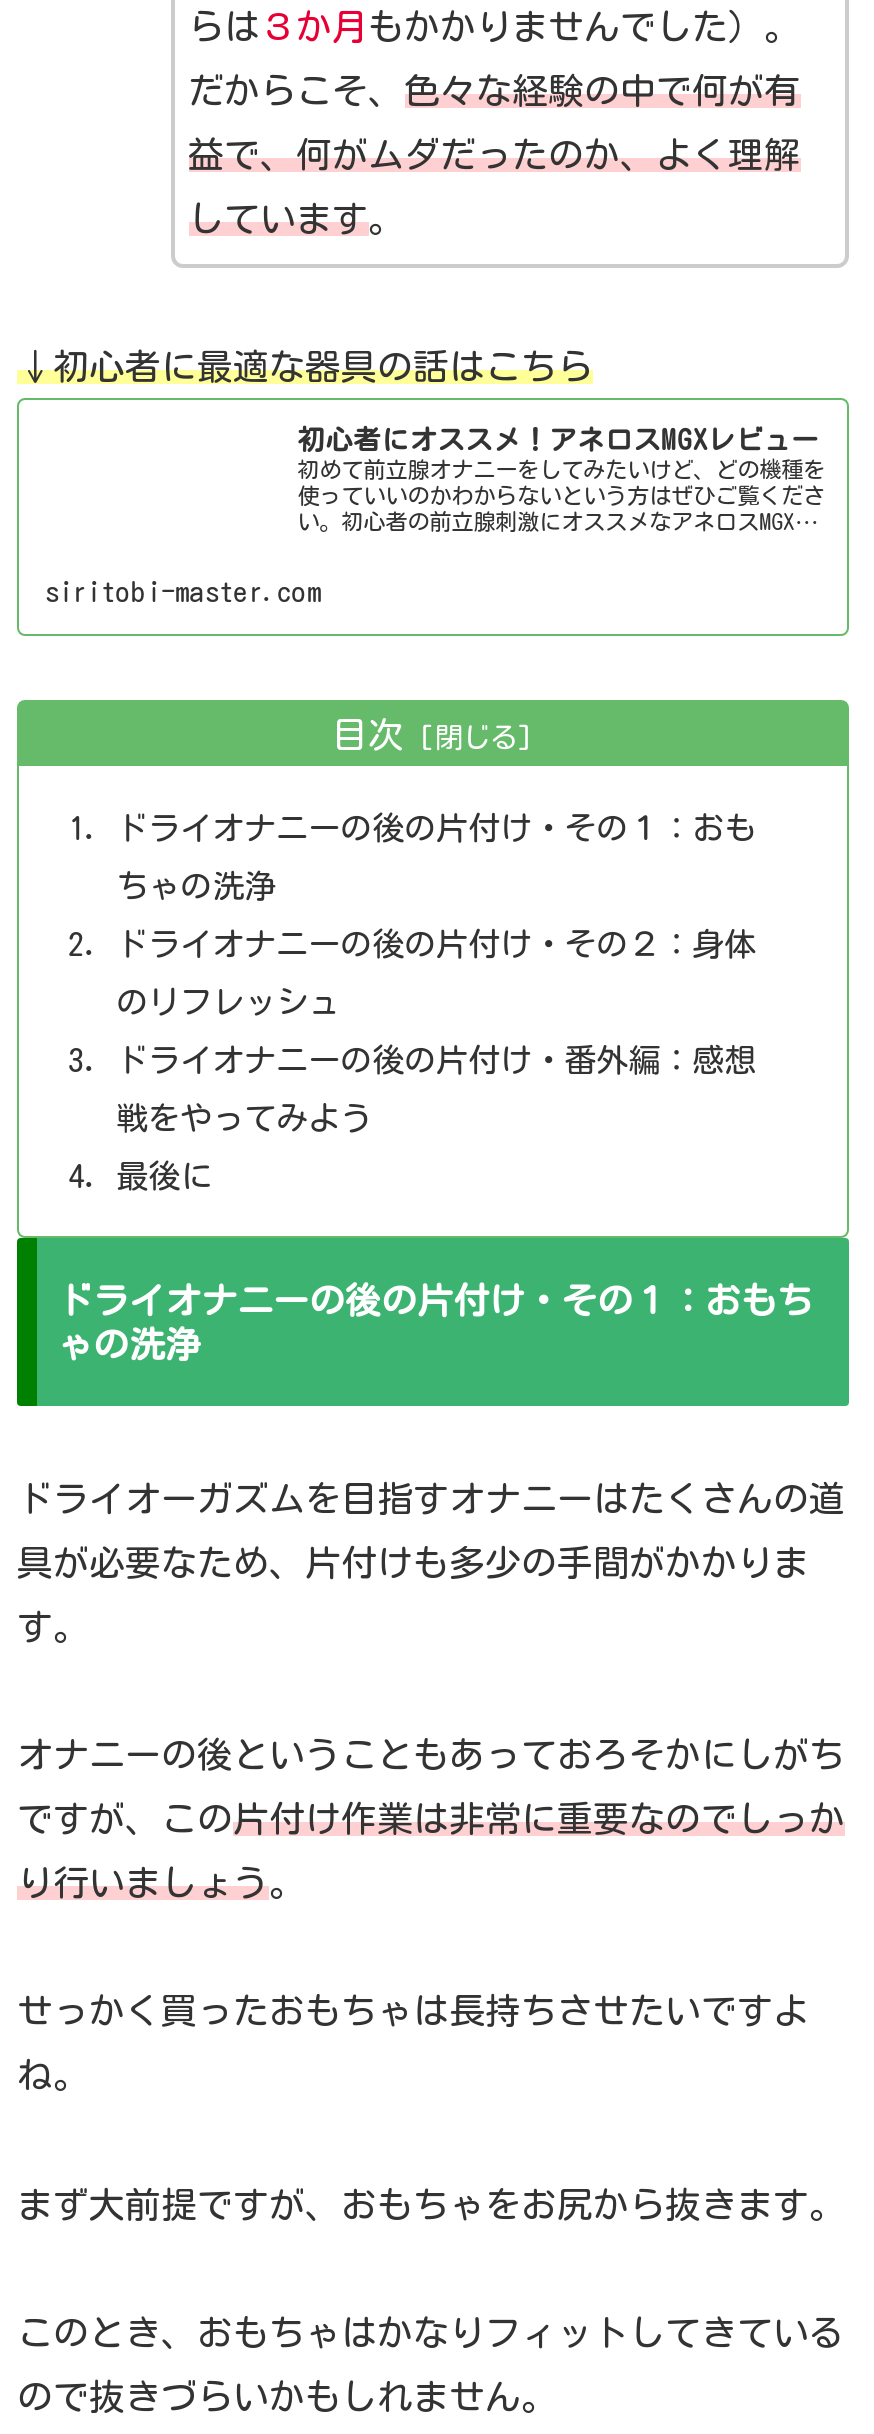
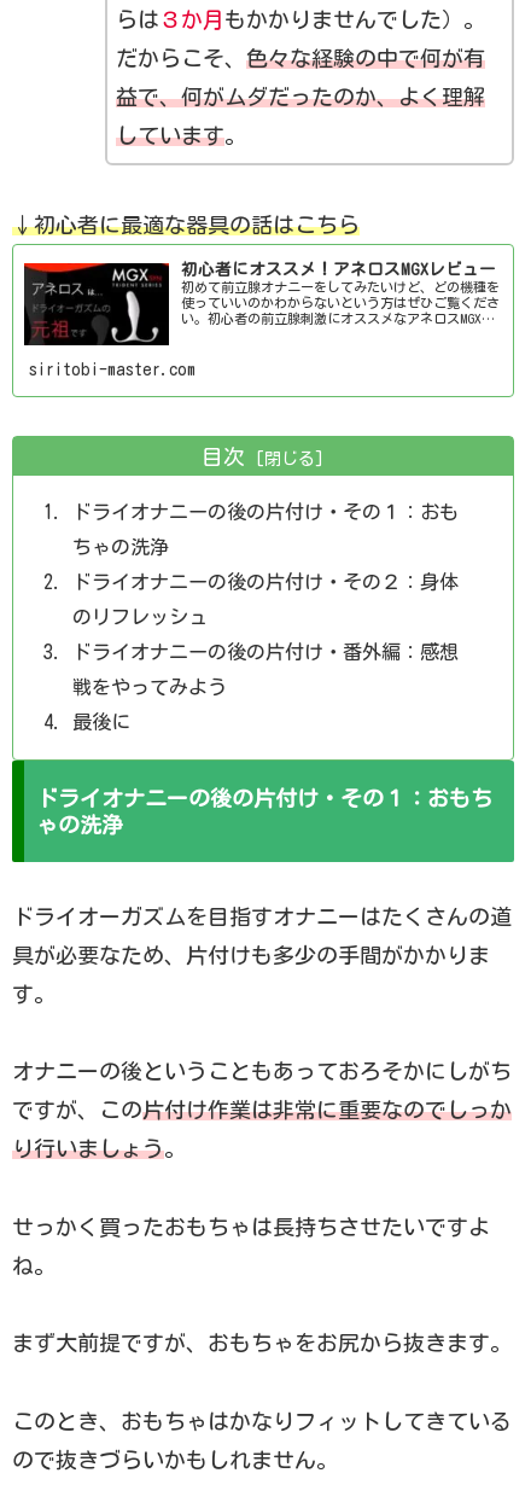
+ [image]
